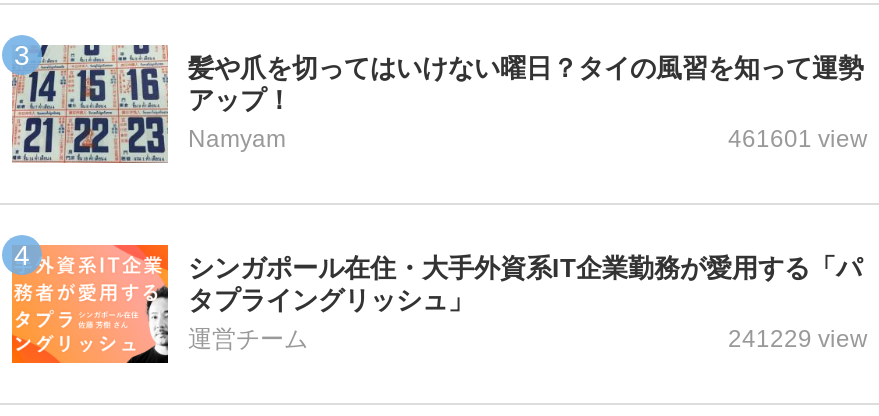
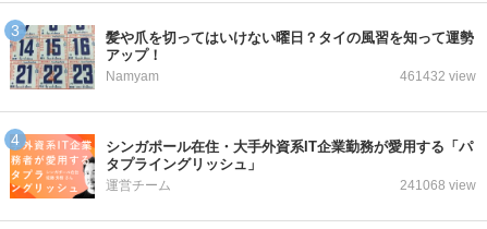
- 461601 view
+ 461432 view

- 241229 view
+ 241068 view
